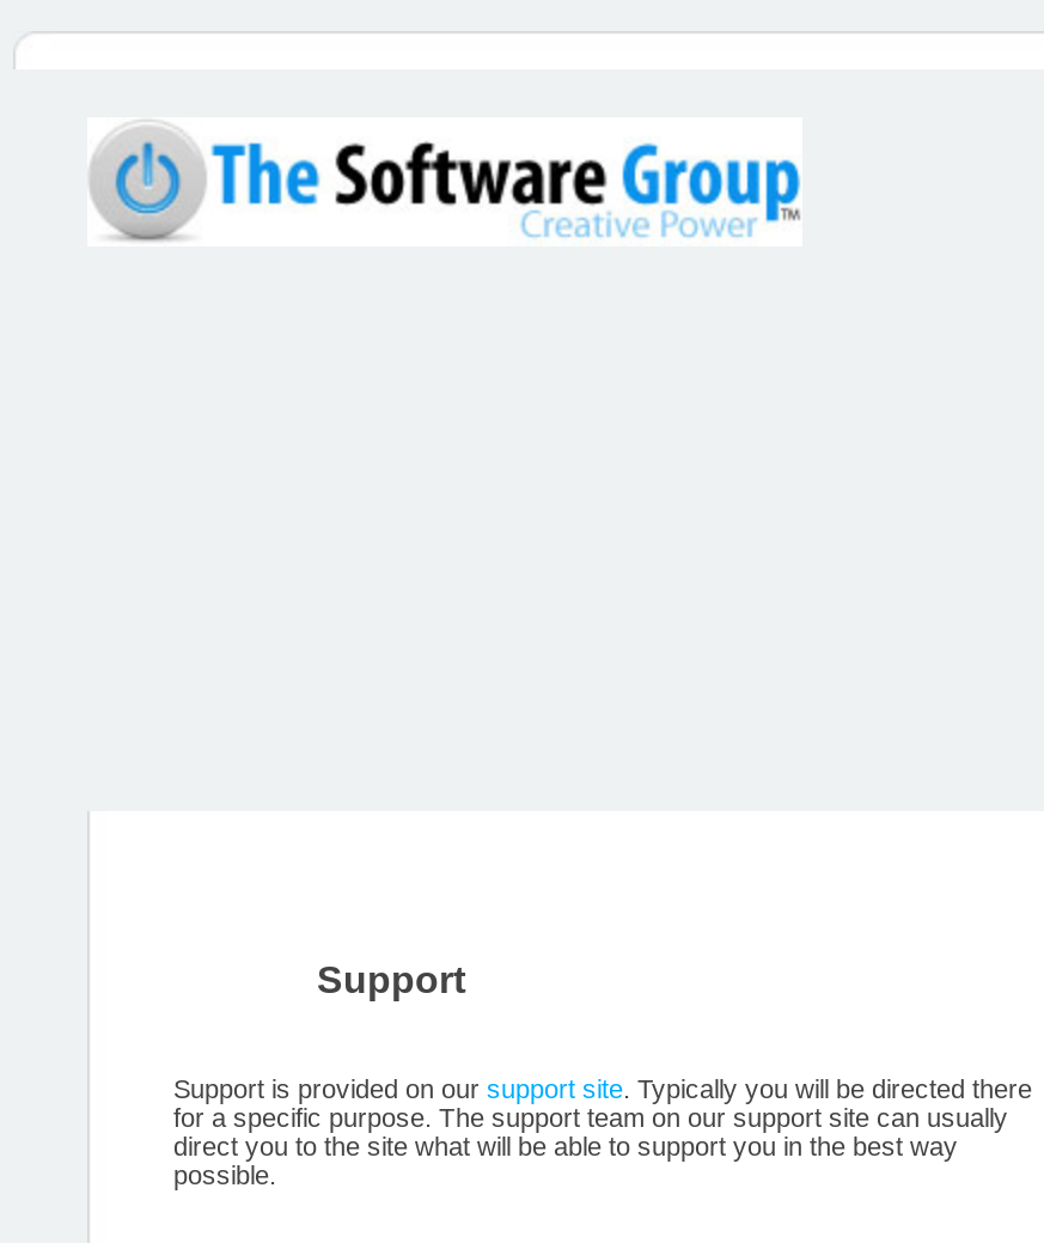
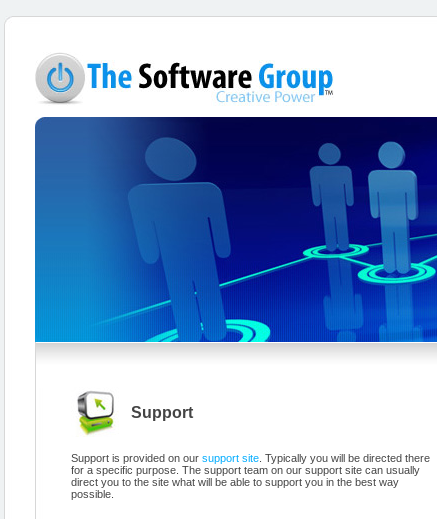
+ [image]

+ [image]
